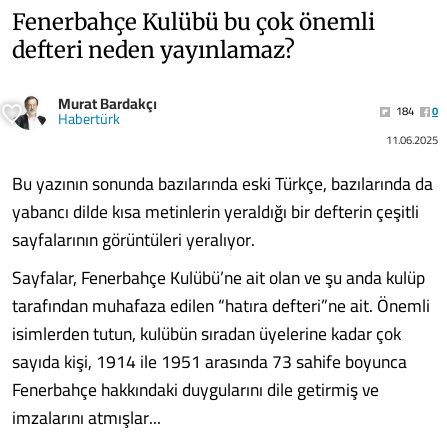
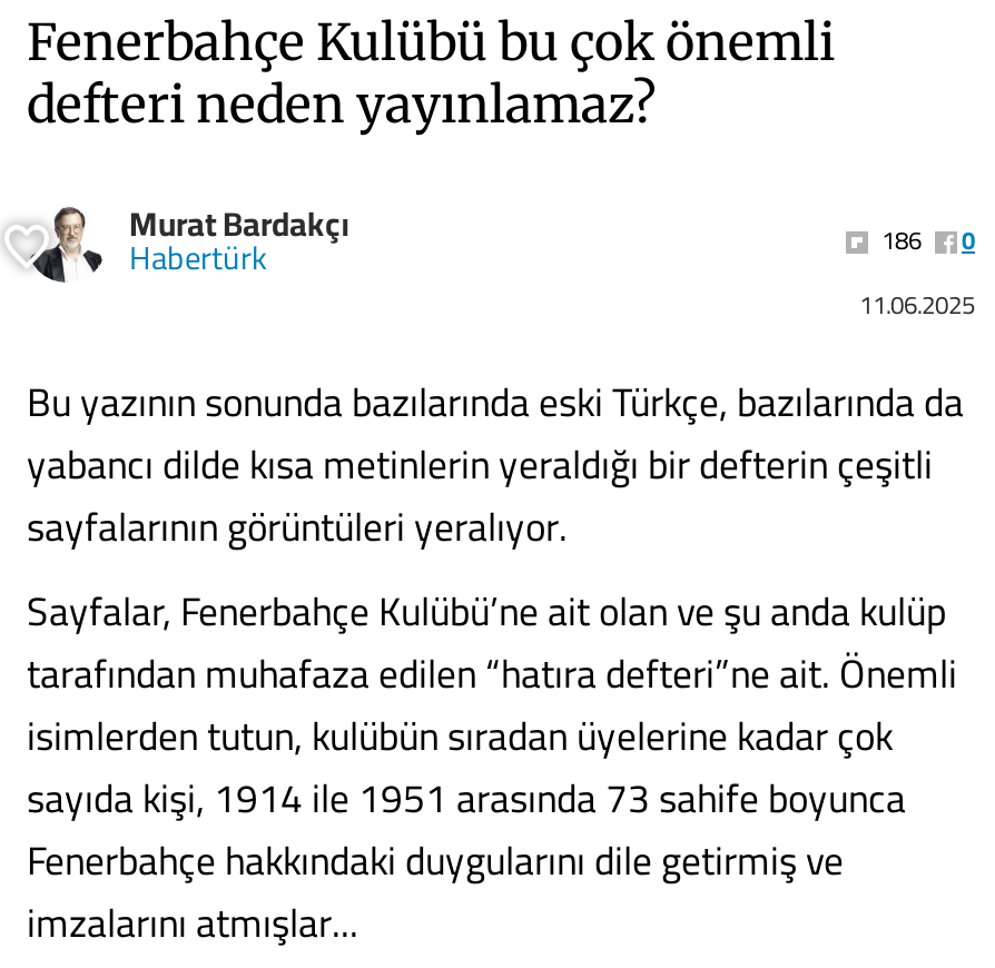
- 184 0
+ 186 0
